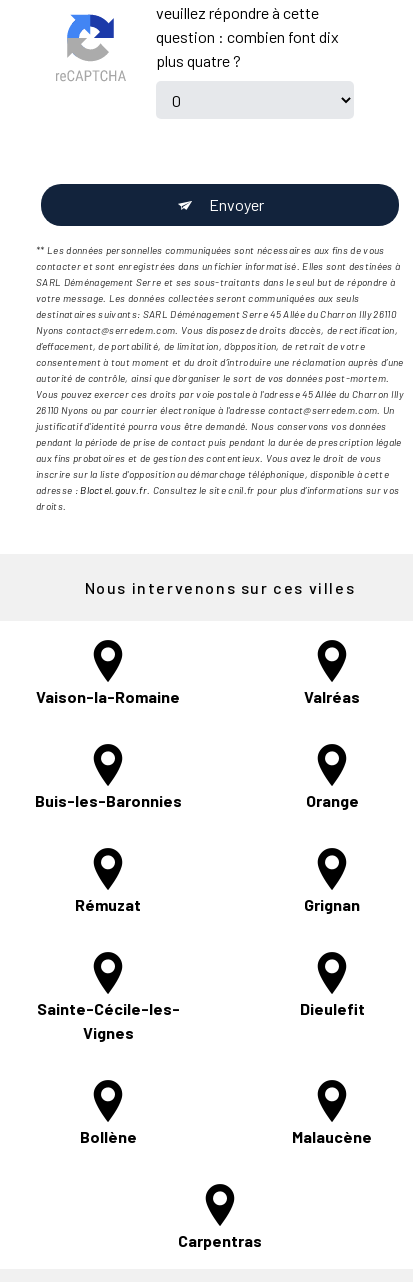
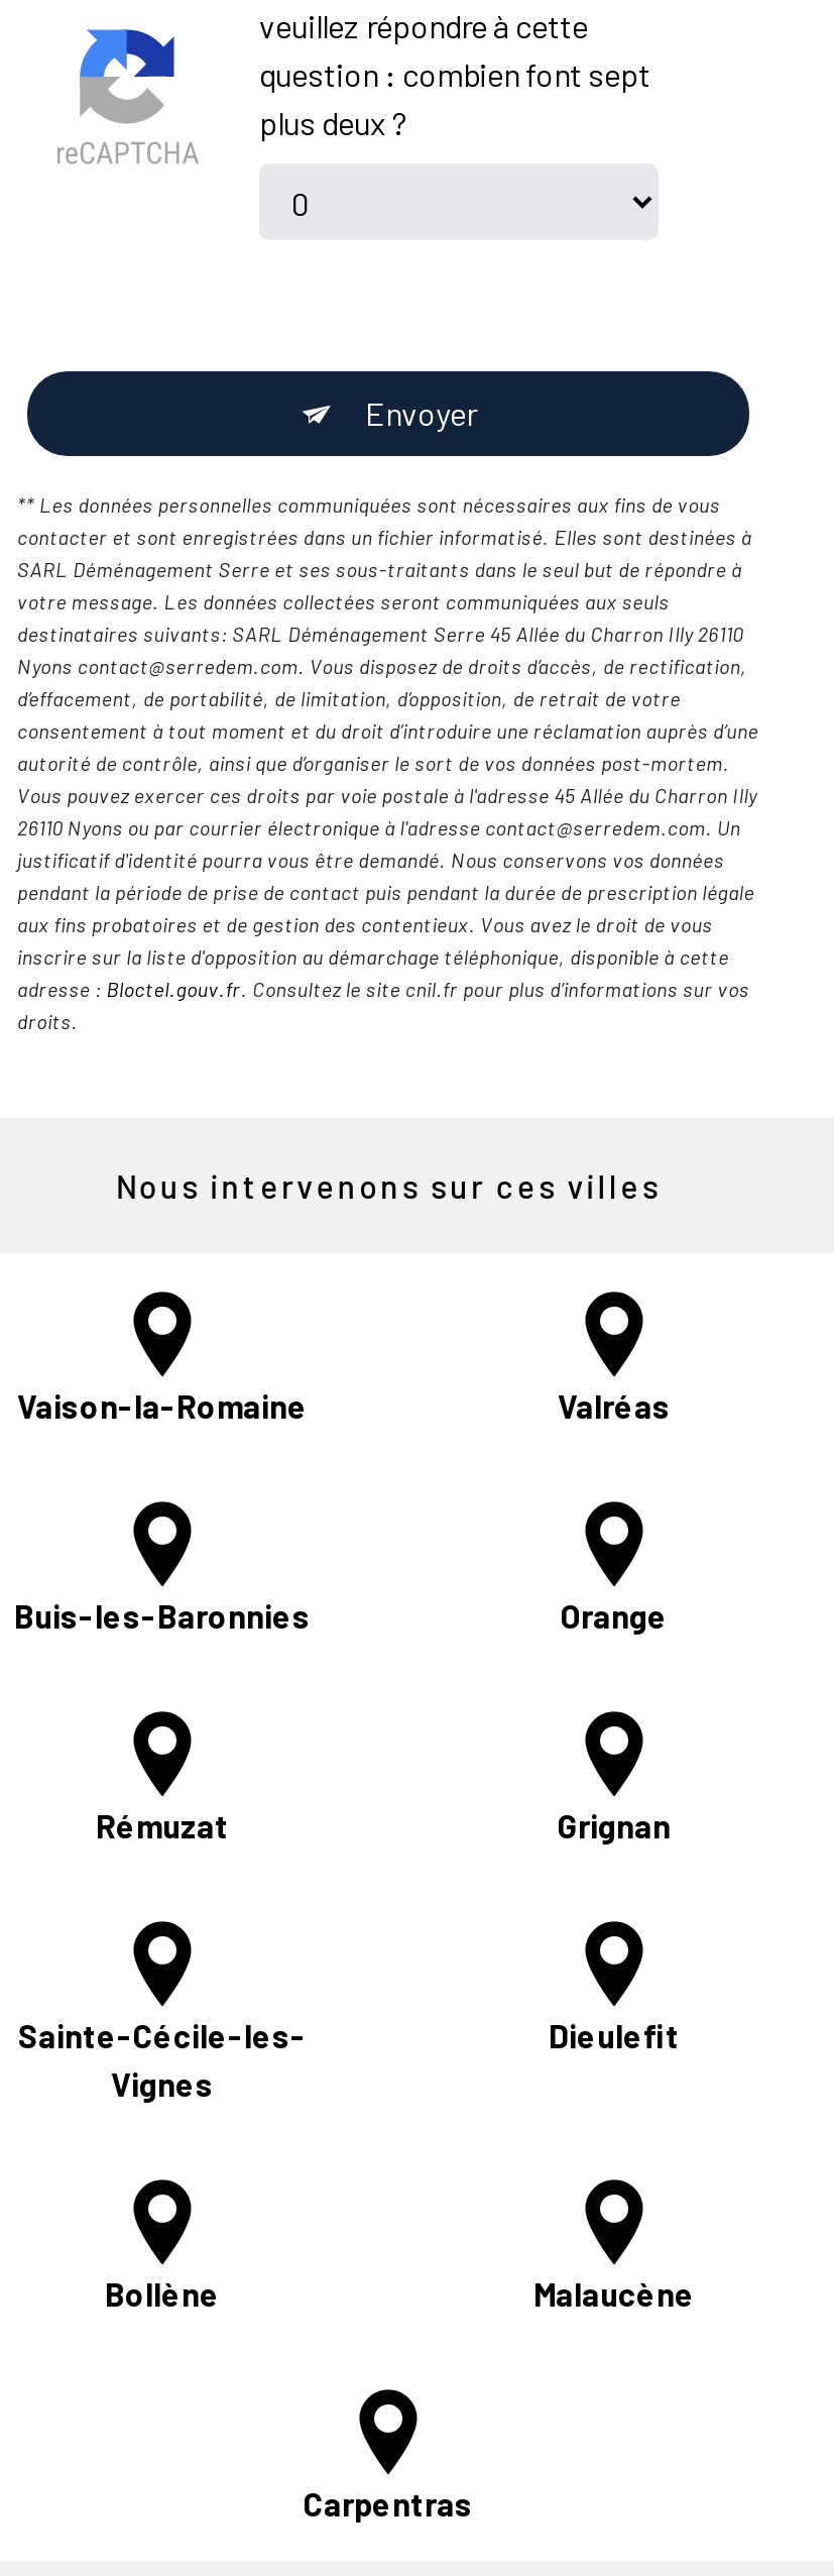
- question : combien font dix
+ question : combien font sept

- plus quatre ?
+ plus deux ?
